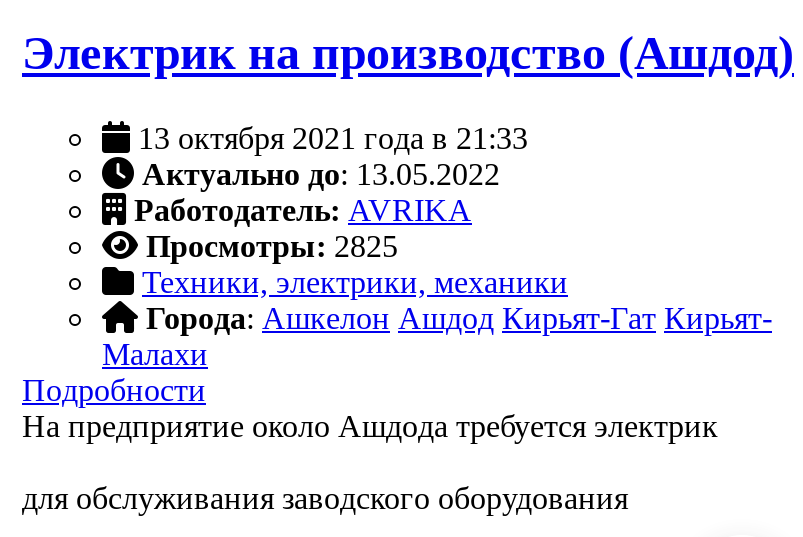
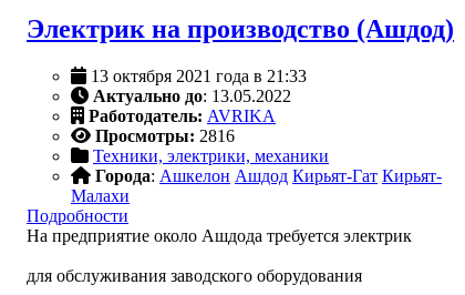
- Просмотры: 2825
+ Просмотры: 2816
